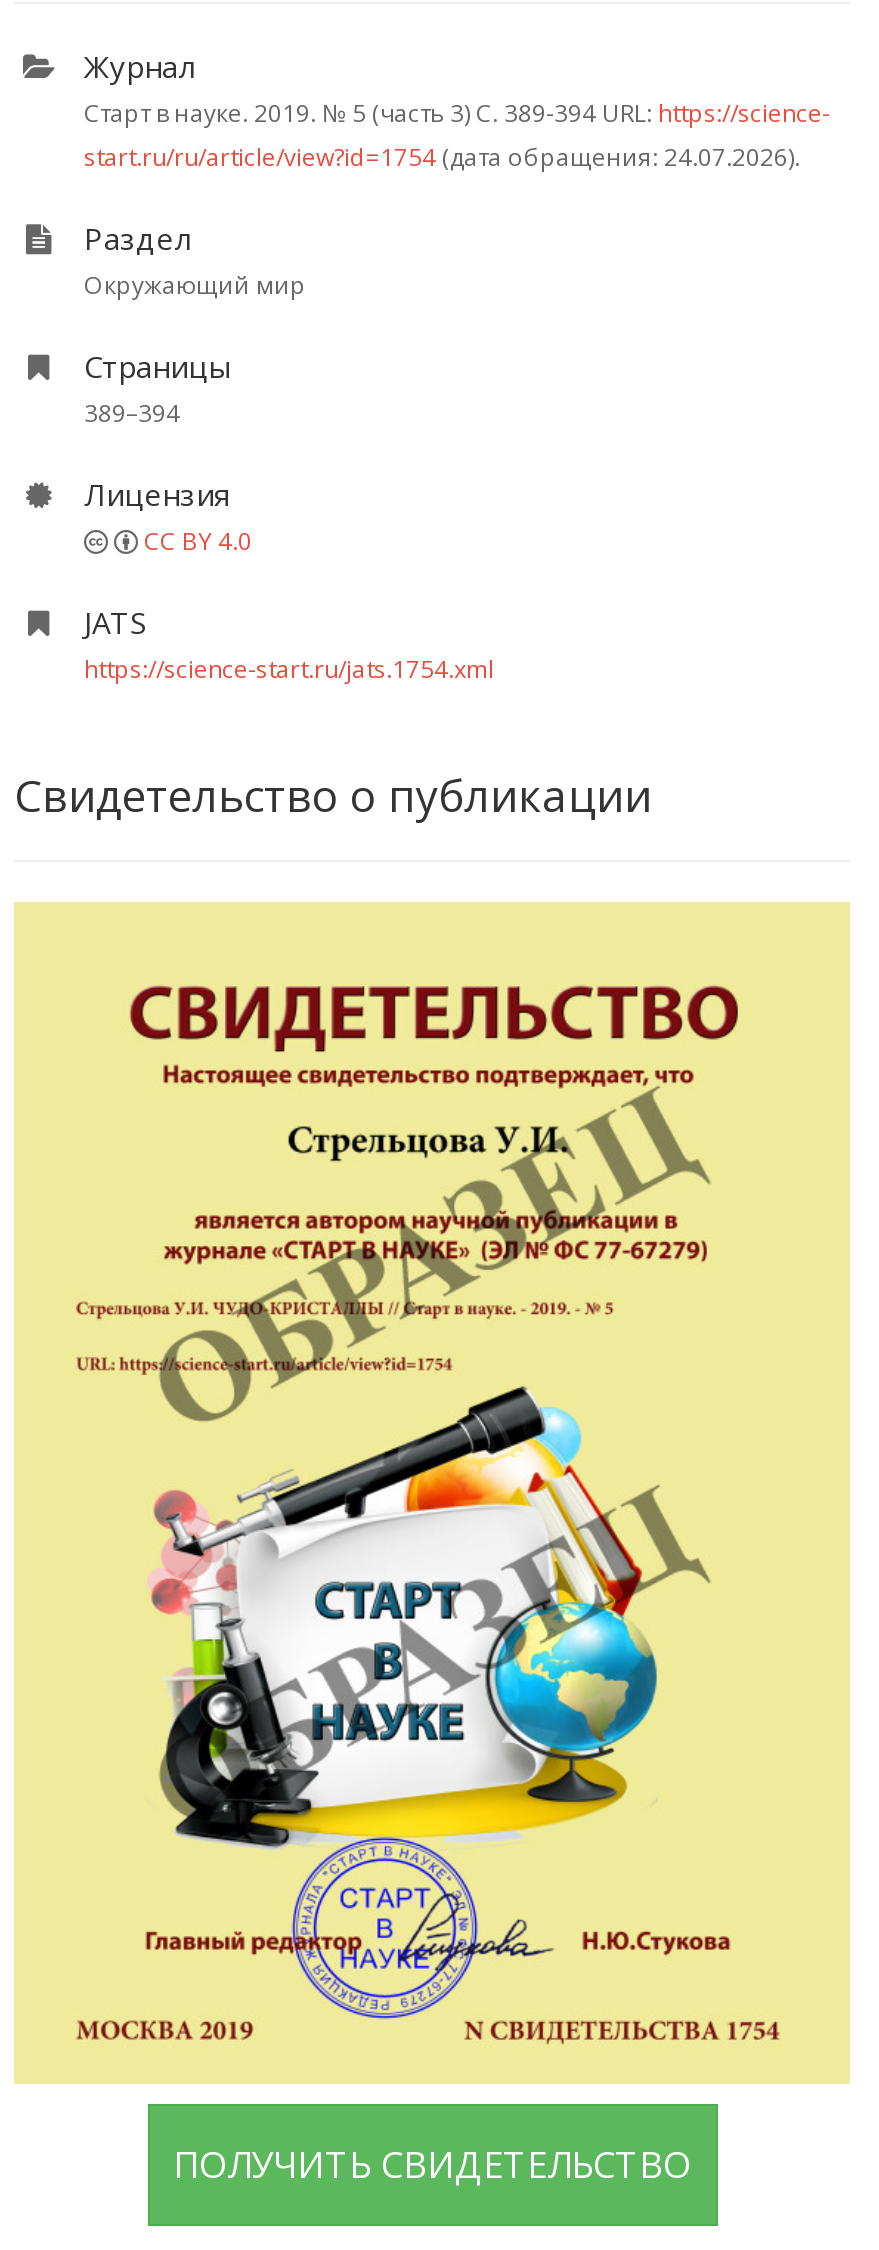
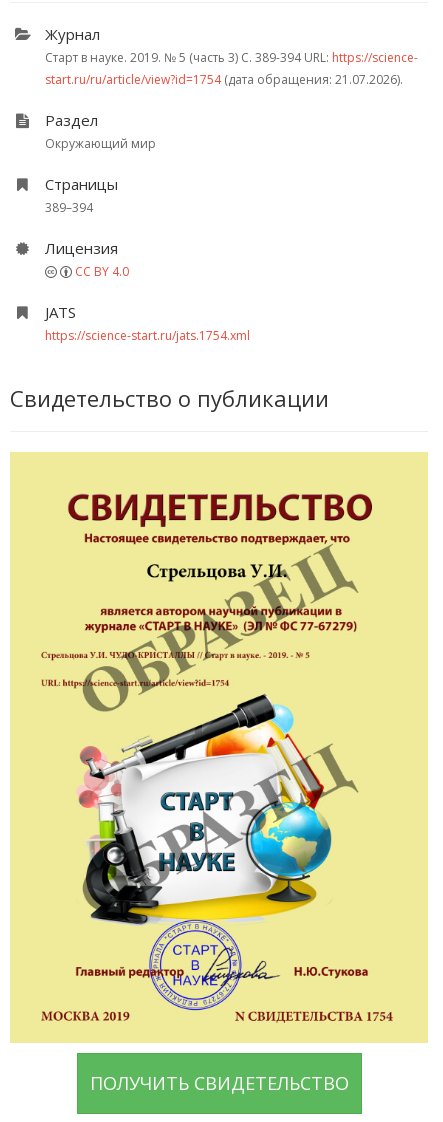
- start.ru/ru/article/view?id=1754 (дата обращения: 24.07.2026).
+ start.ru/ru/article/view?id=1754 (дата обращения: 21.07.2026).
